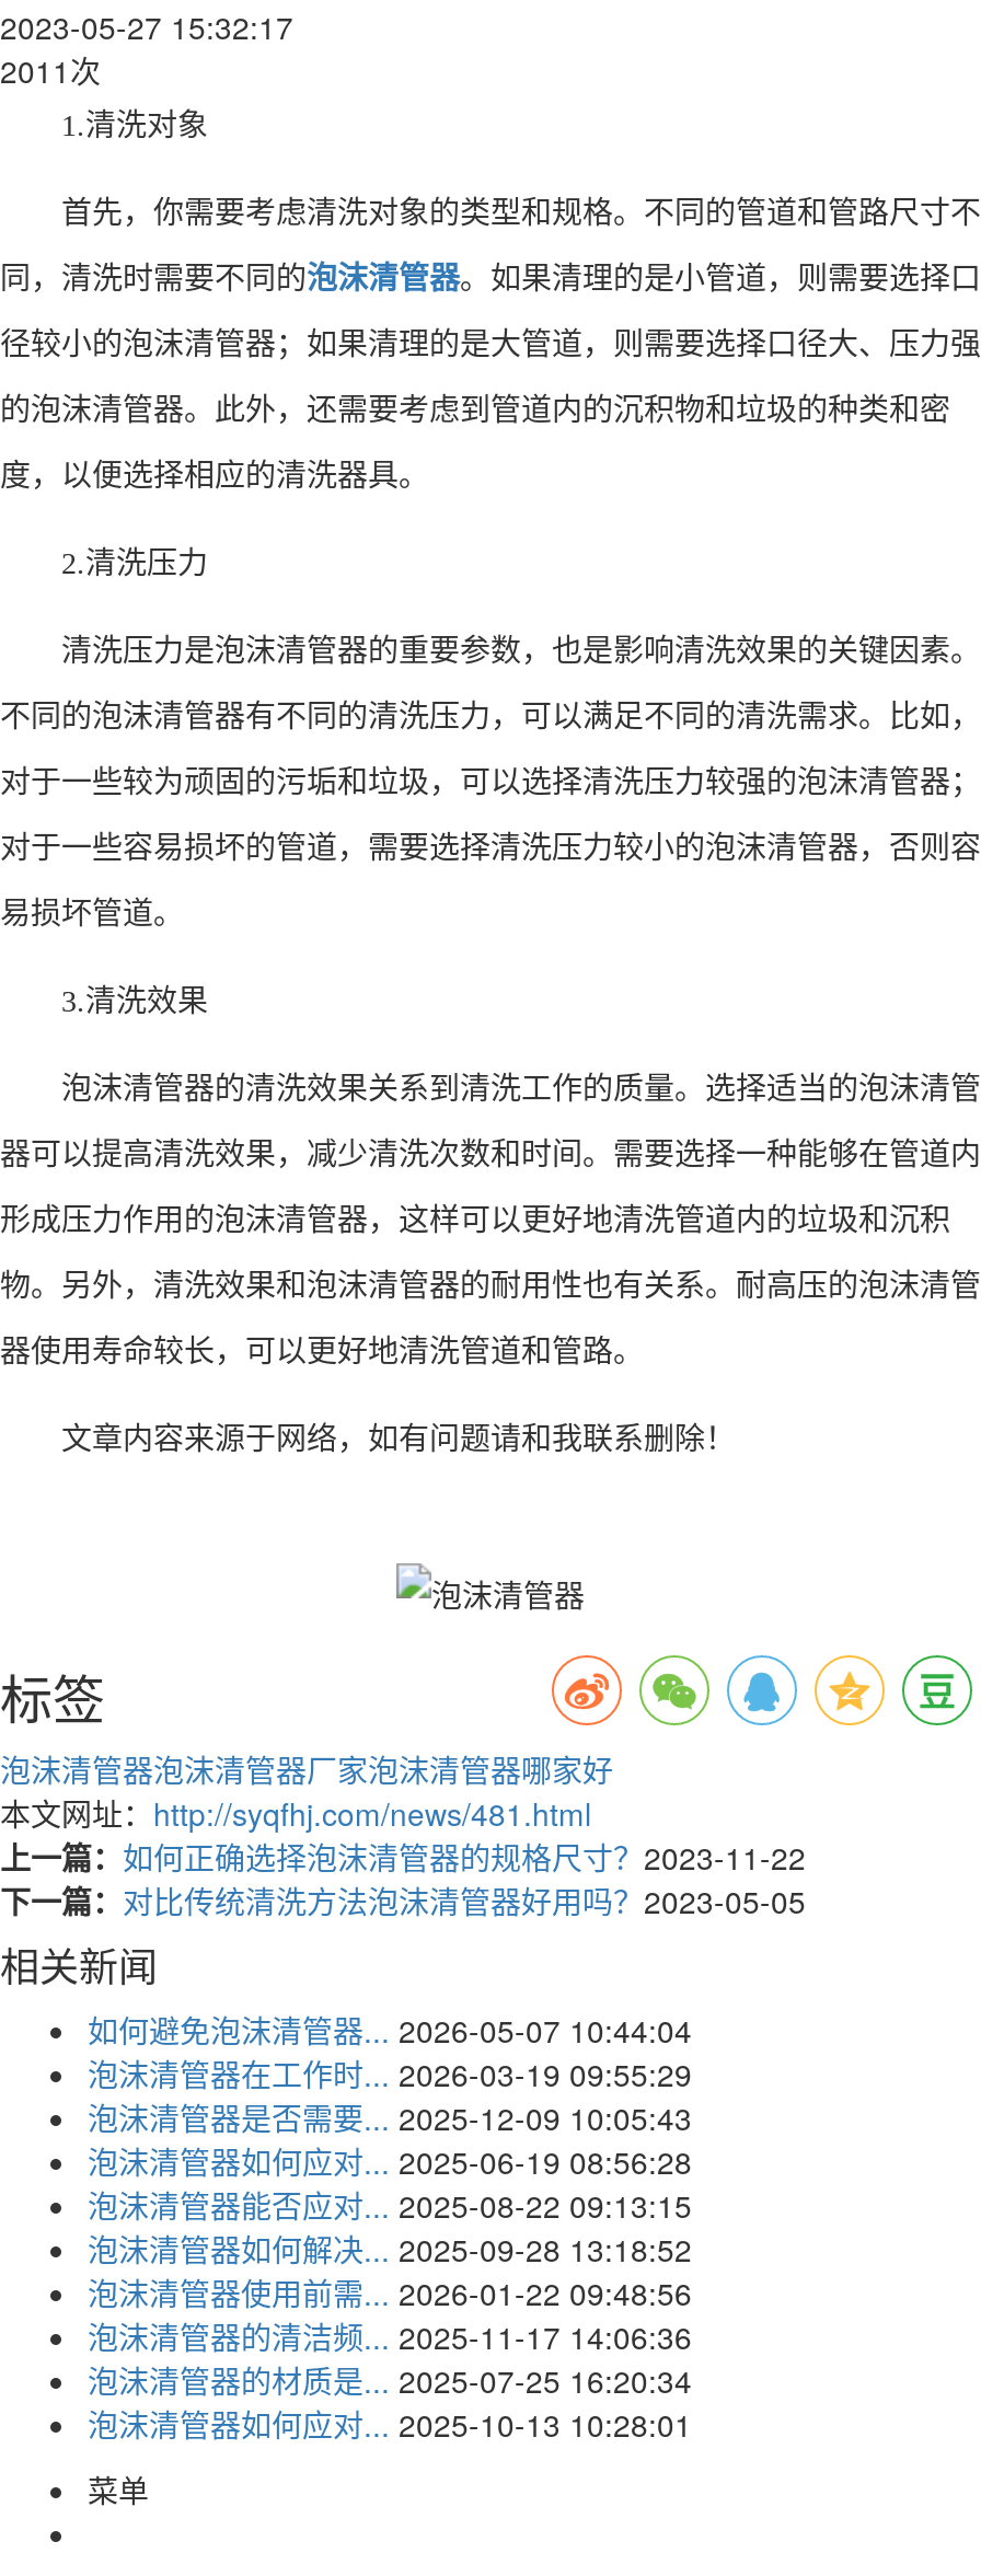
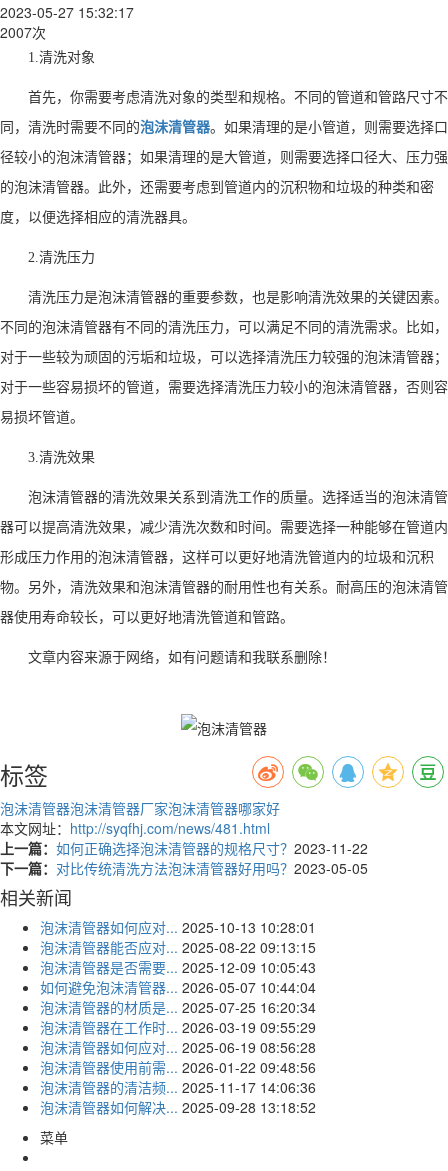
- 2011次
+ 2007次

moved down: 泡沫清管器是否需要... 2025-12-09 10:05:43 | 如何避免泡沫清管器... 2026-05-07 10:44:04

moved down: 泡沫清管器在工作时... 2026-03-19 09:55:29 | 泡沫清管器如何应对... 2025-06-19 08:56:28

moved up: 泡沫清管器能否应对... 2025-08-22 09:13:15

moved down: 泡沫清管器如何解决... 2025-09-28 13:18:52

moved down: 泡沫清管器使用前需... 2026-01-22 09:48:56 | 泡沫清管器的清洁频... 2025-11-17 14:06:36

moved up: 泡沫清管器的材质是... 2025-07-25 16:20:34

moved up: 泡沫清管器如何应对... 2025-10-13 10:28:01
